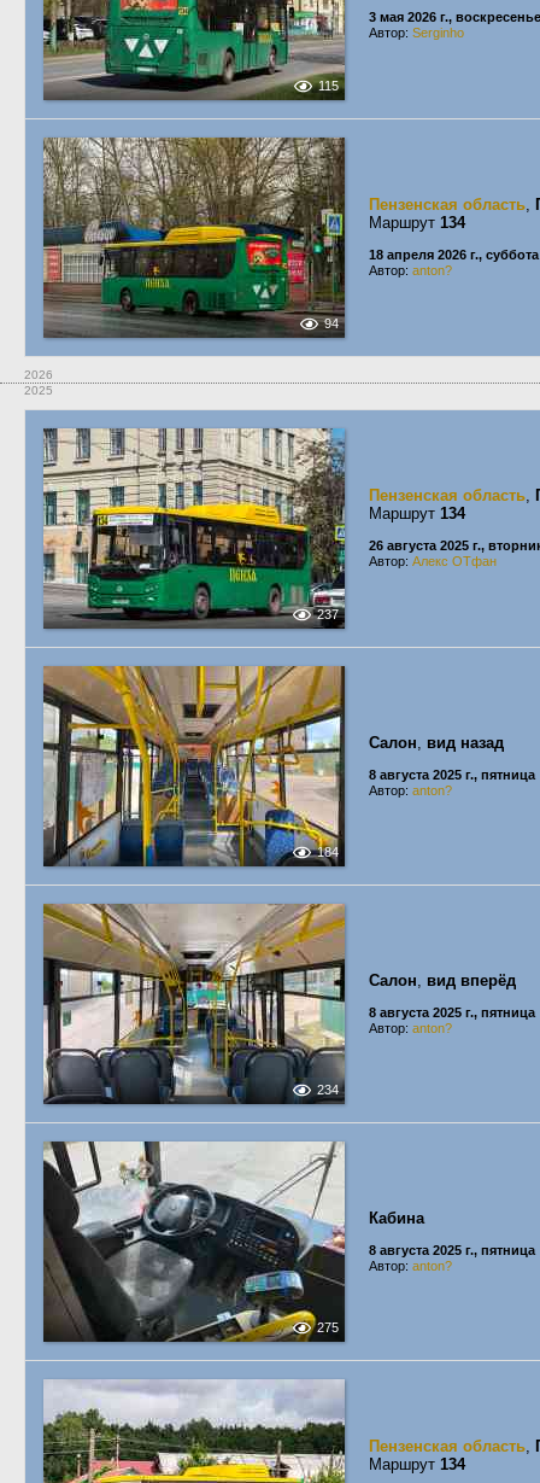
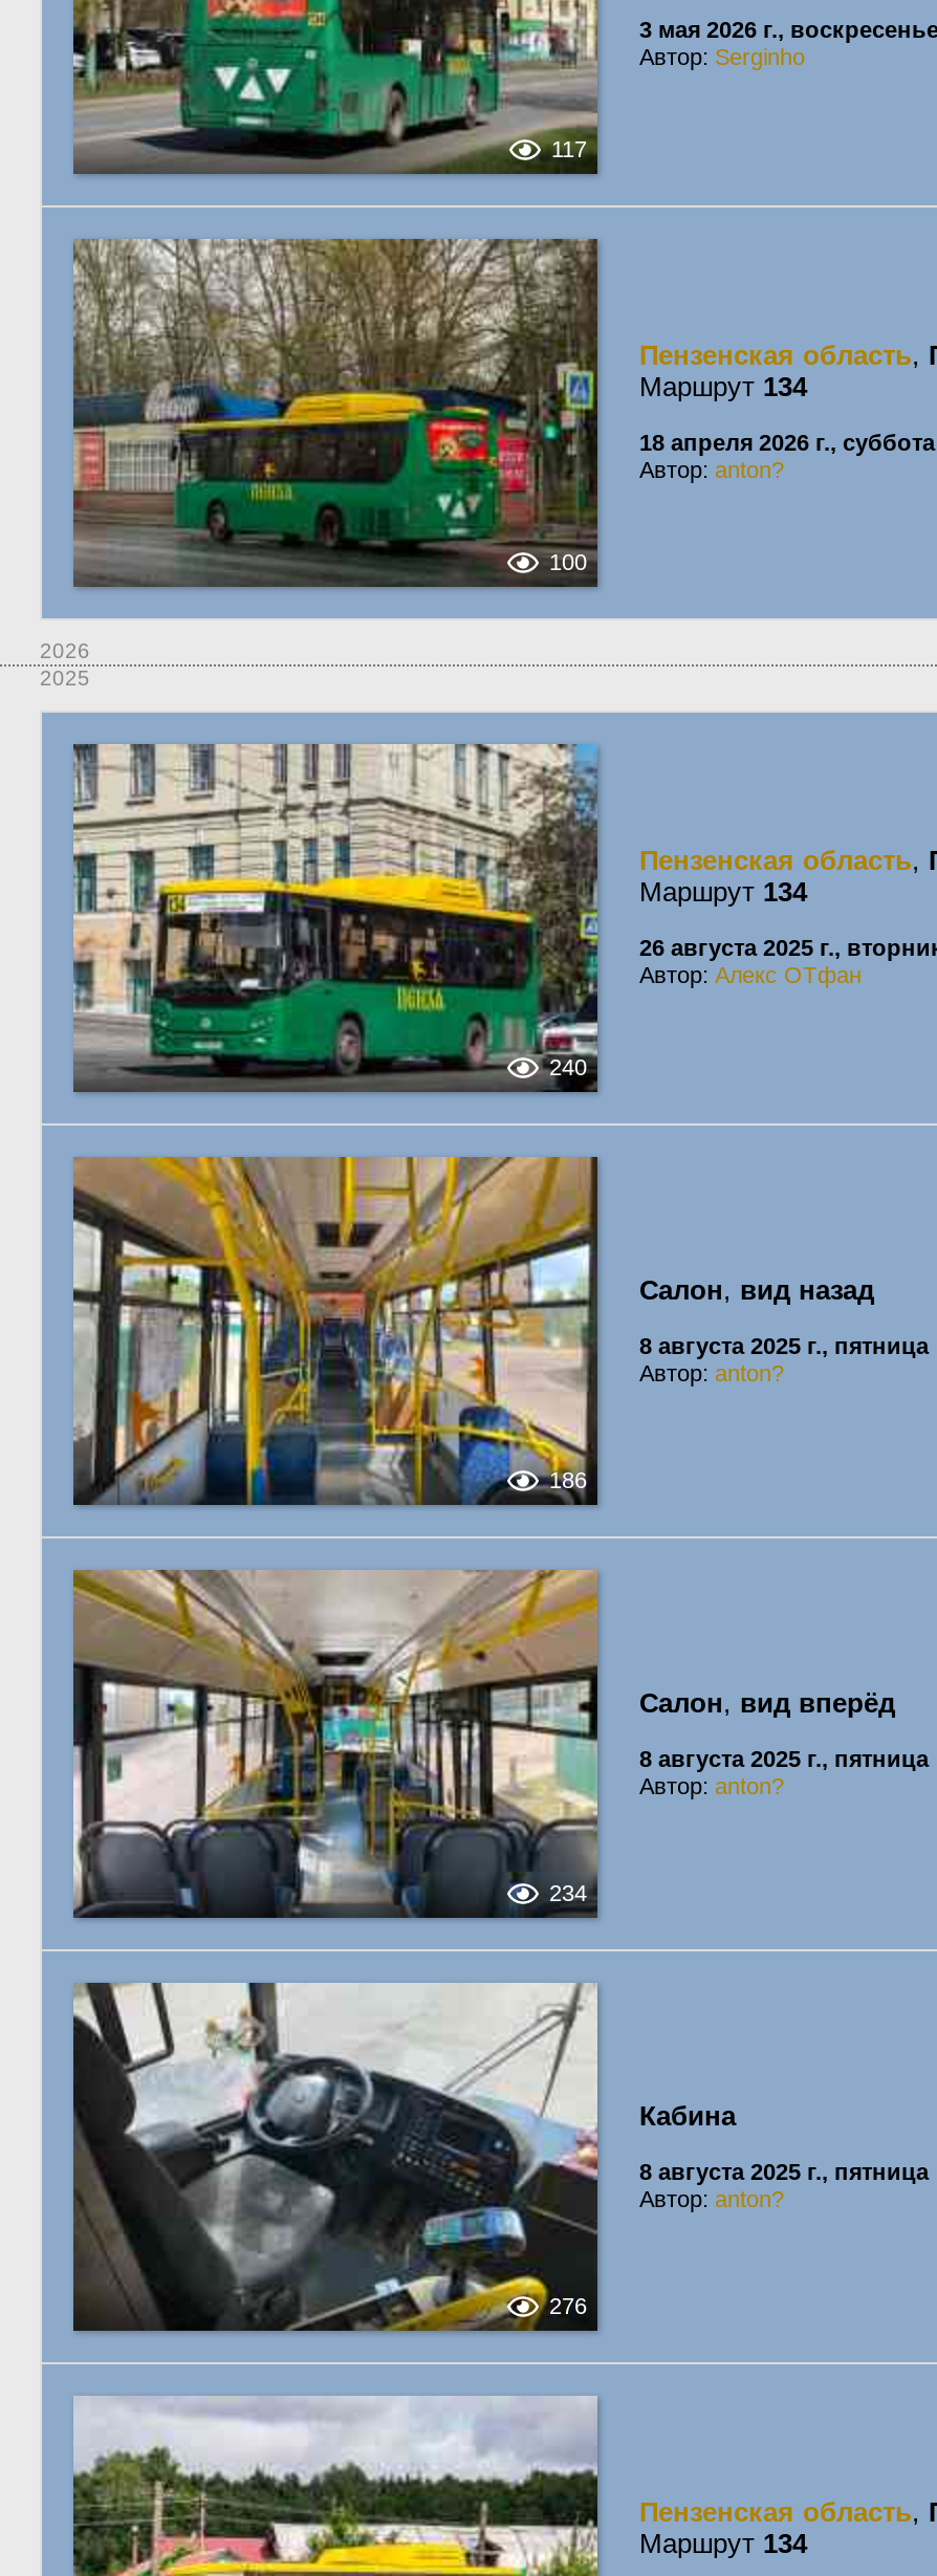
- 115
+ 117

- 94
+ 100

- 237
+ 240

- 184
+ 186

- 275
+ 276
